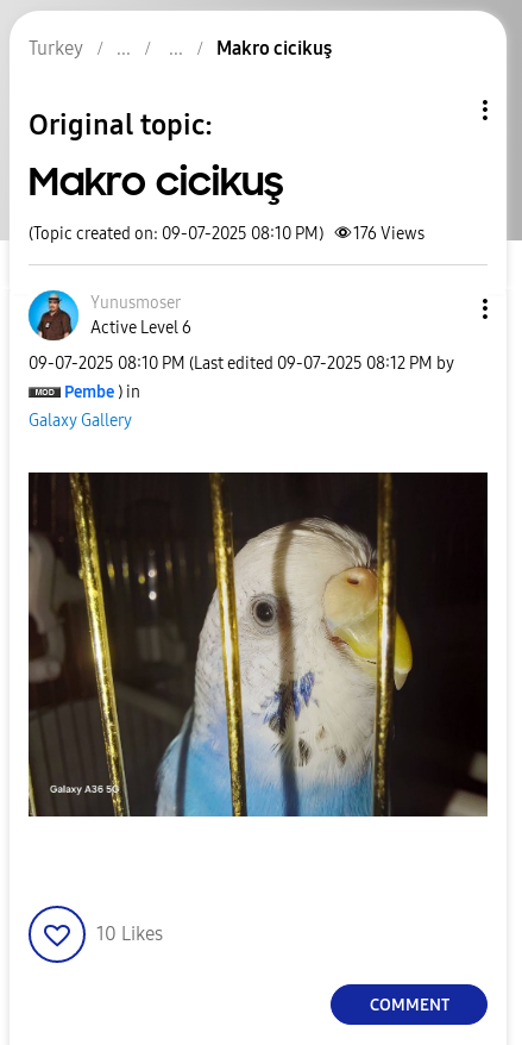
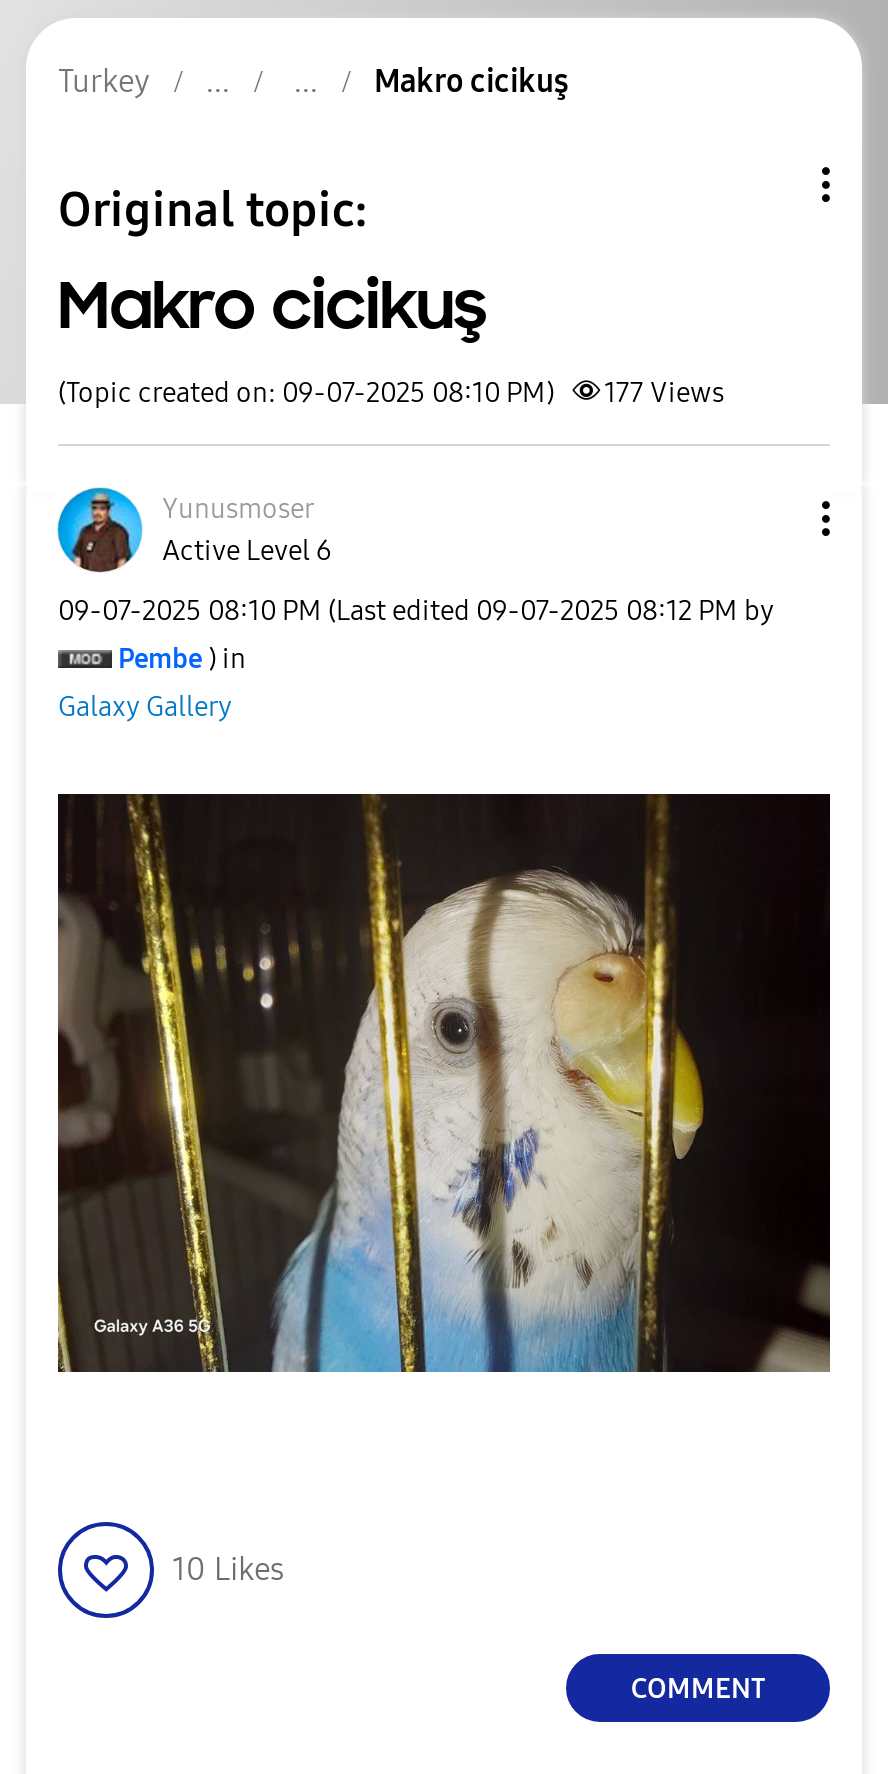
- (Topic created on: 09-07-2025 08:10 PM) 176 Views
+ (Topic created on: 09-07-2025 08:10 PM) 177 Views
